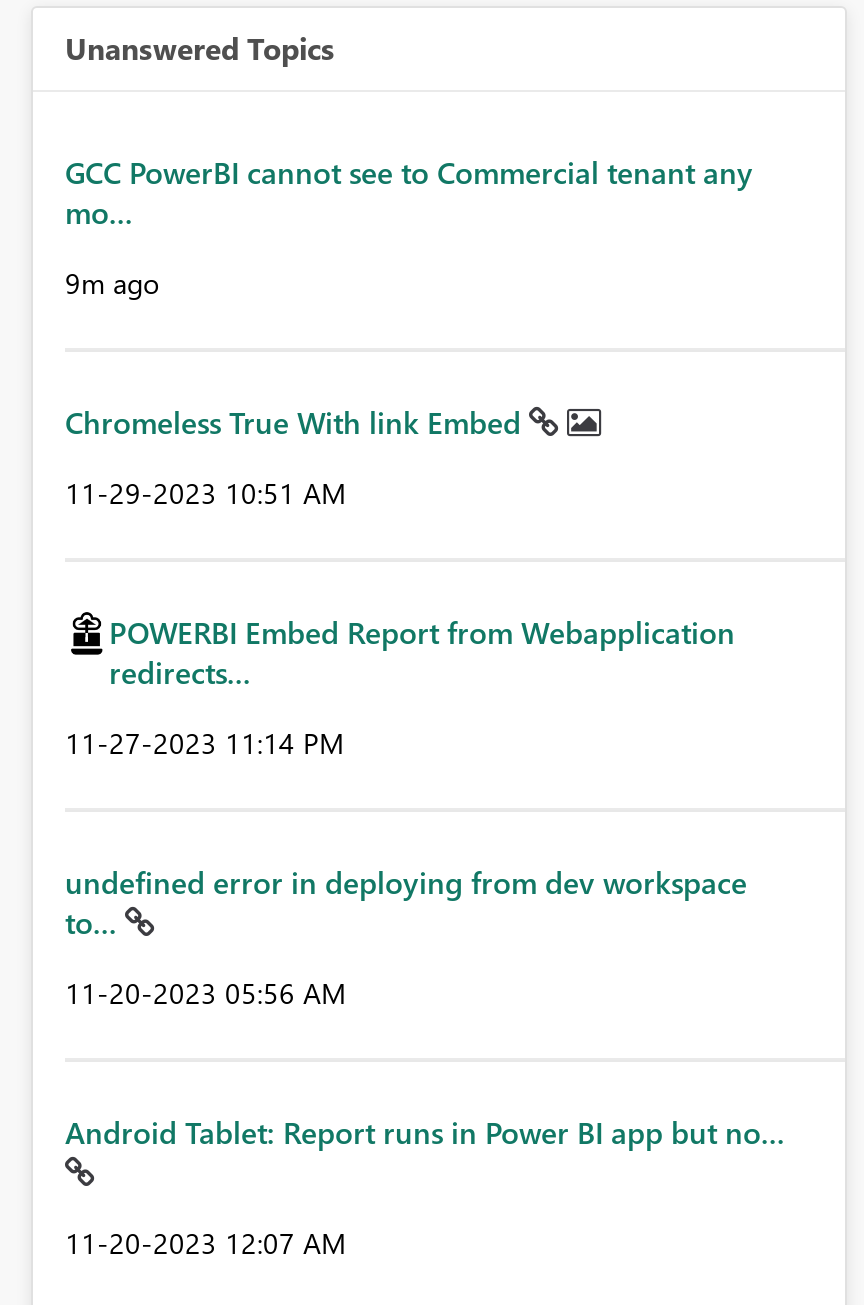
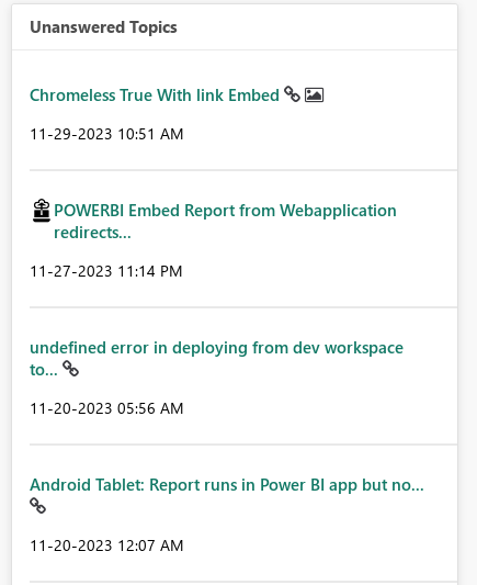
- GCC PowerBI cannot see to Commercial tenant any
- mo...
- 9m ago
